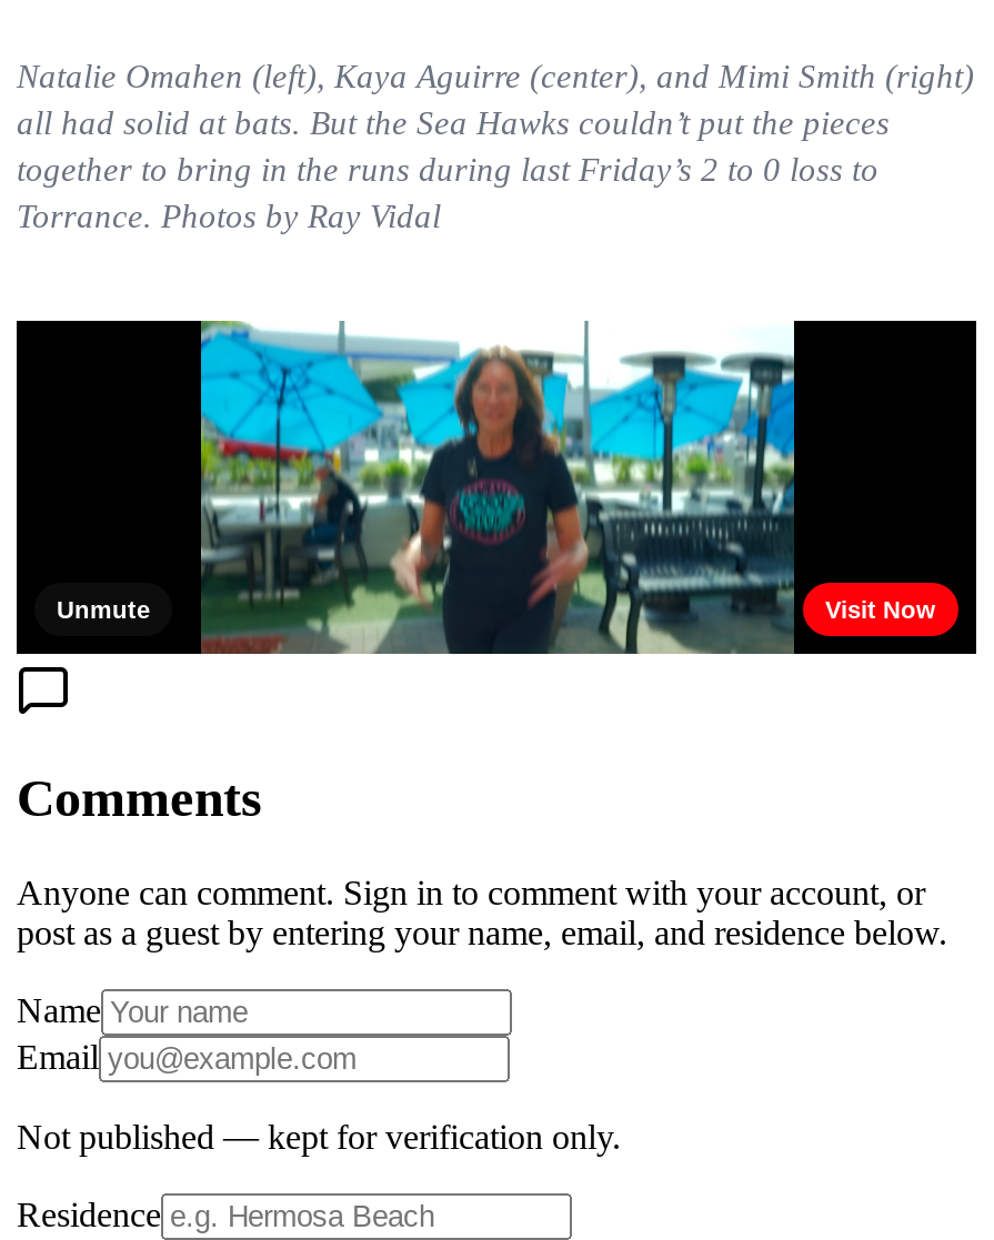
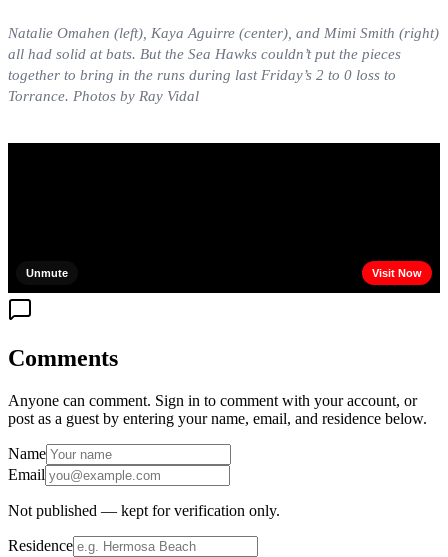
- [image]
